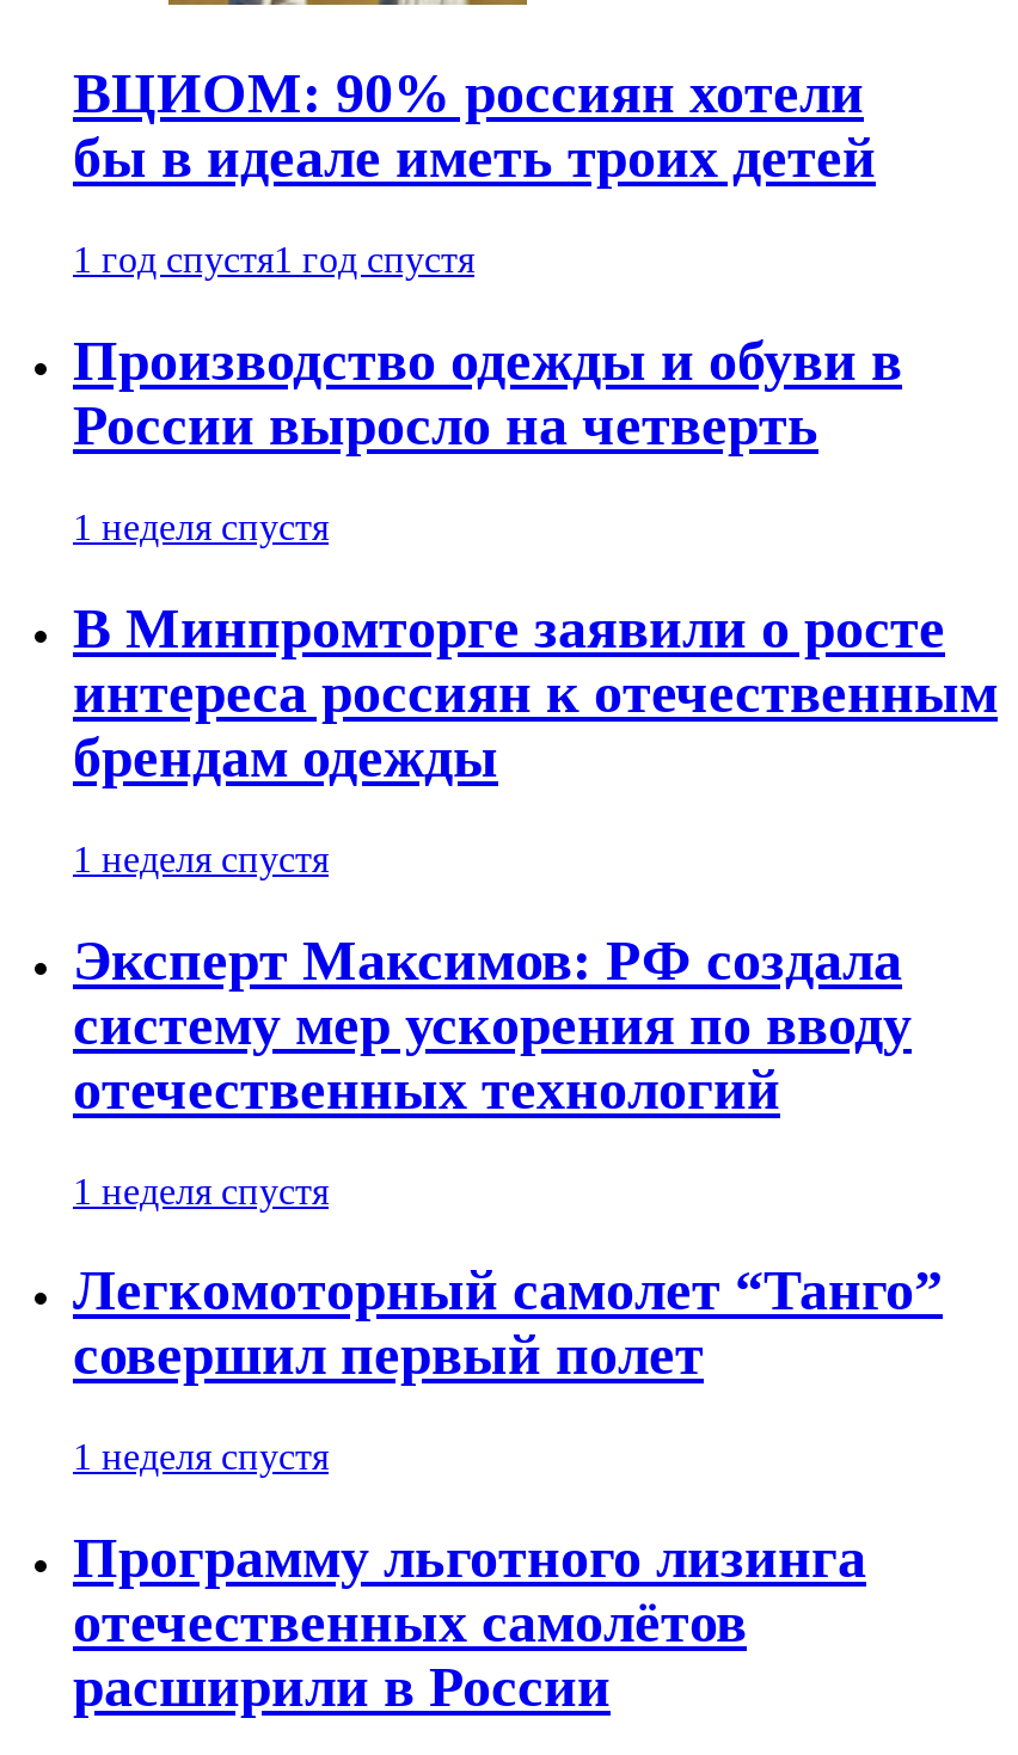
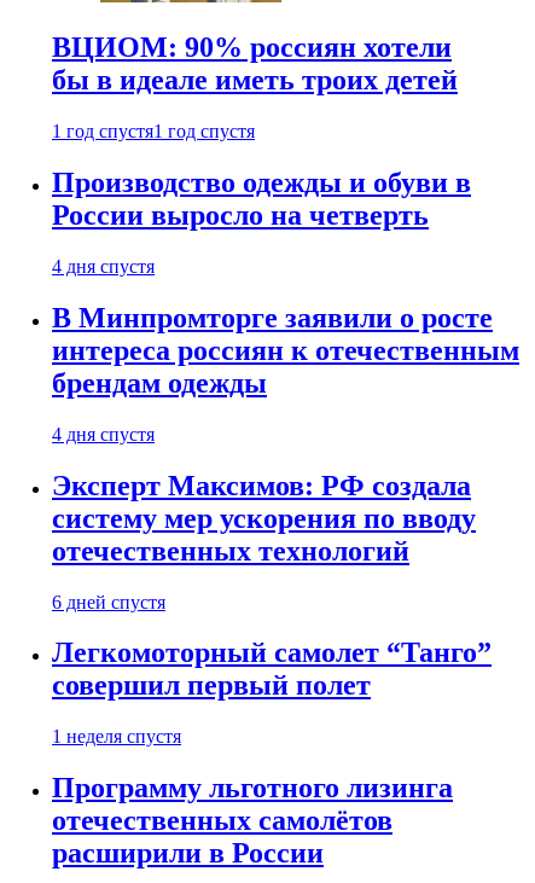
- 1 неделя спустя
+ 4 дня спустя

- 1 неделя спустя
+ 4 дня спустя

- 1 неделя спустя
+ 6 дней спустя
